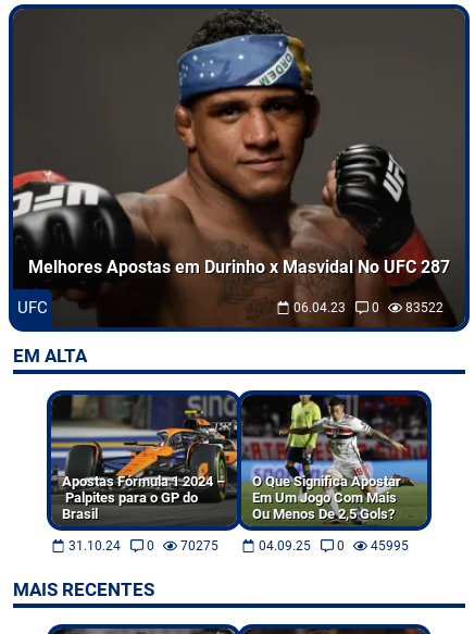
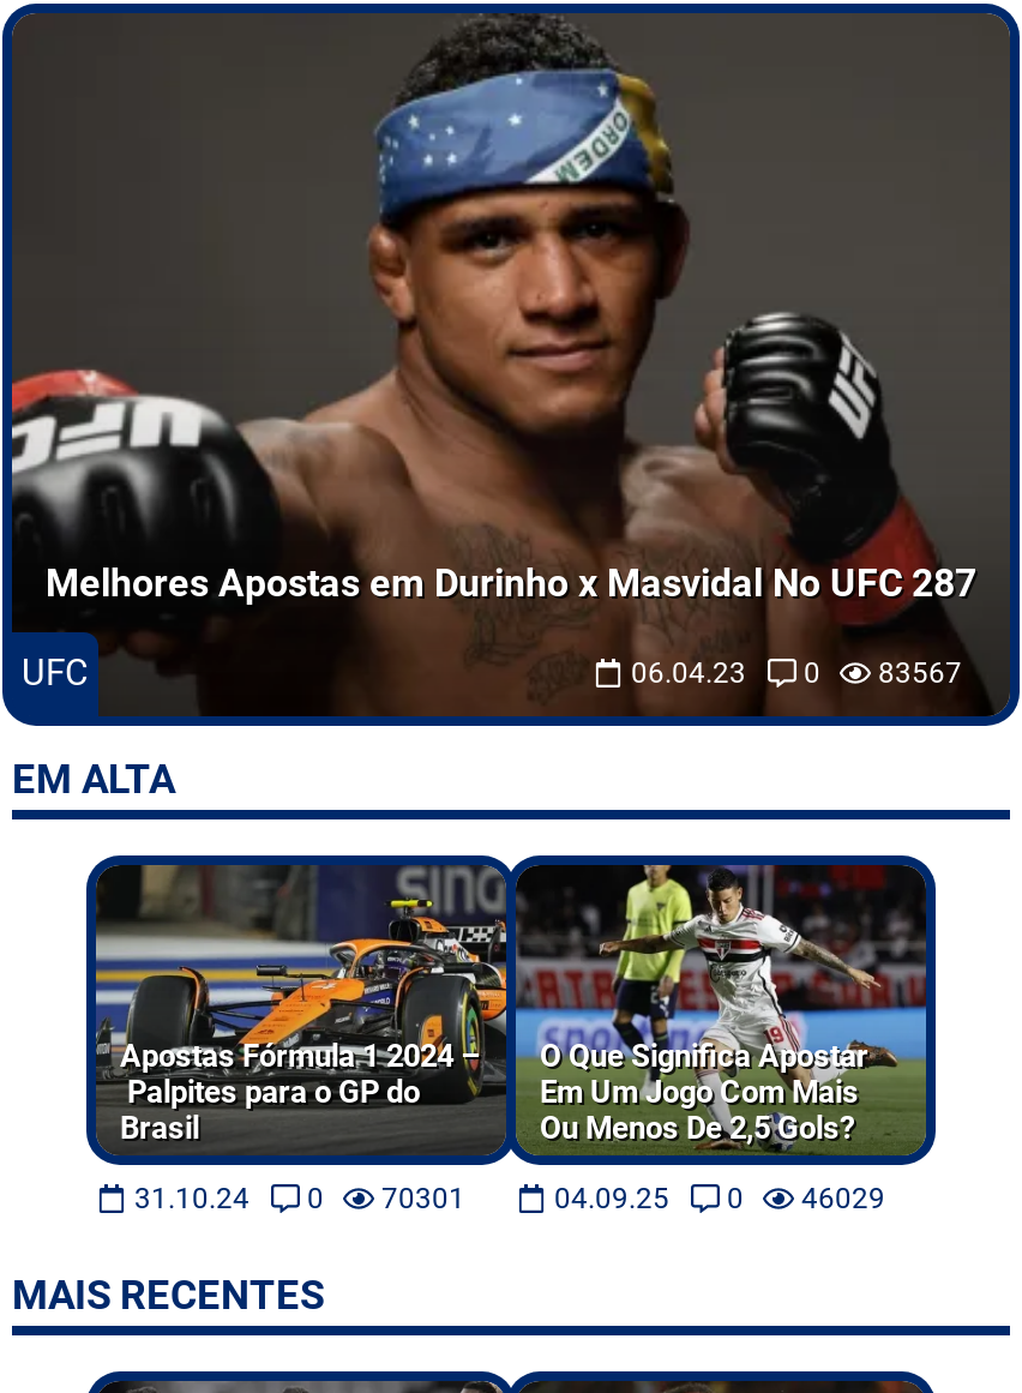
- 06.04.23 0 83522
+ 06.04.23 0 83567

- 31.10.24 0 70275
+ 31.10.24 0 70301

- 04.09.25 0 45995
+ 04.09.25 0 46029
